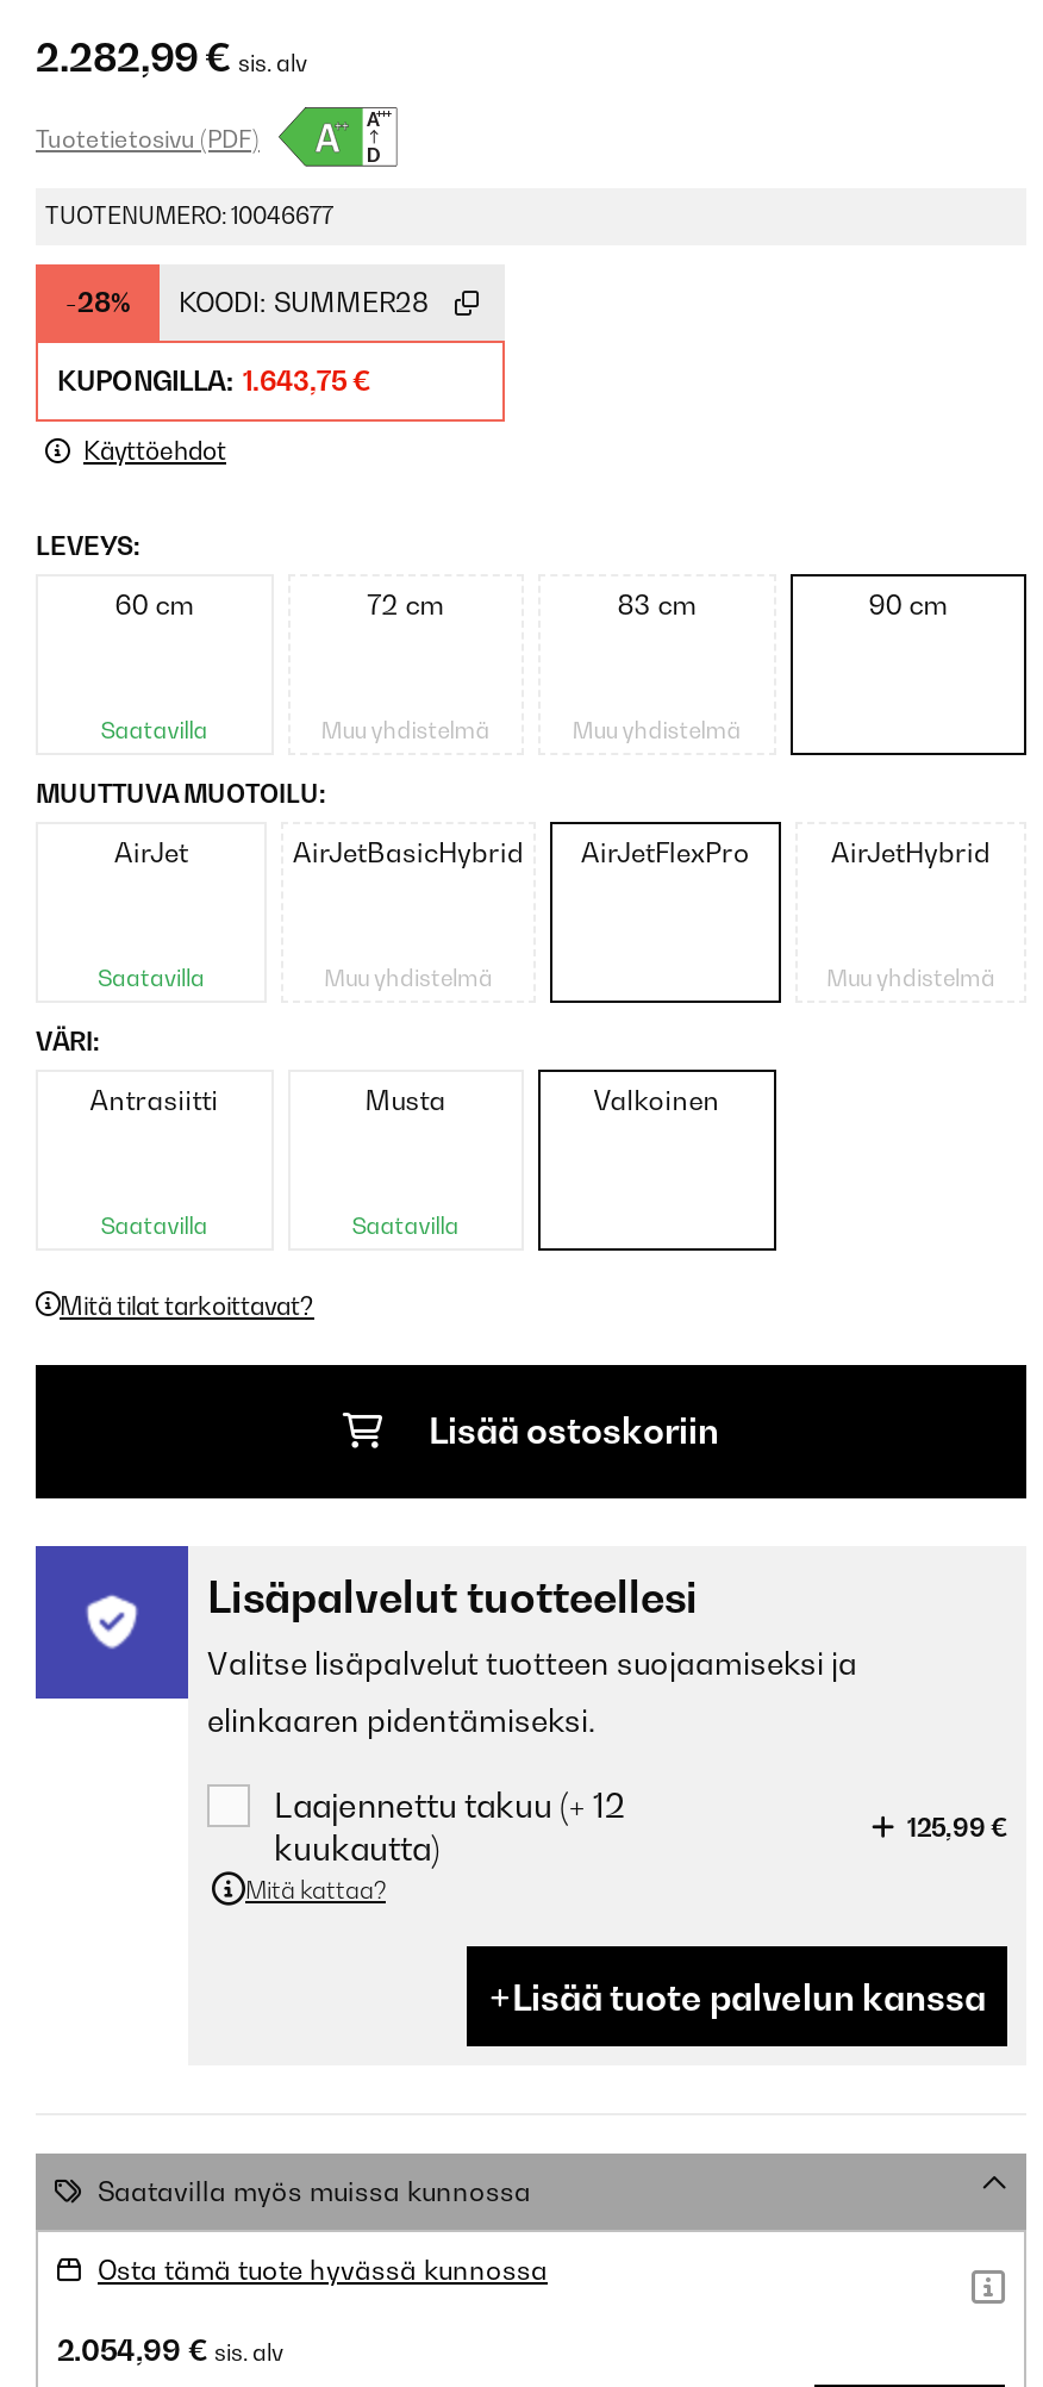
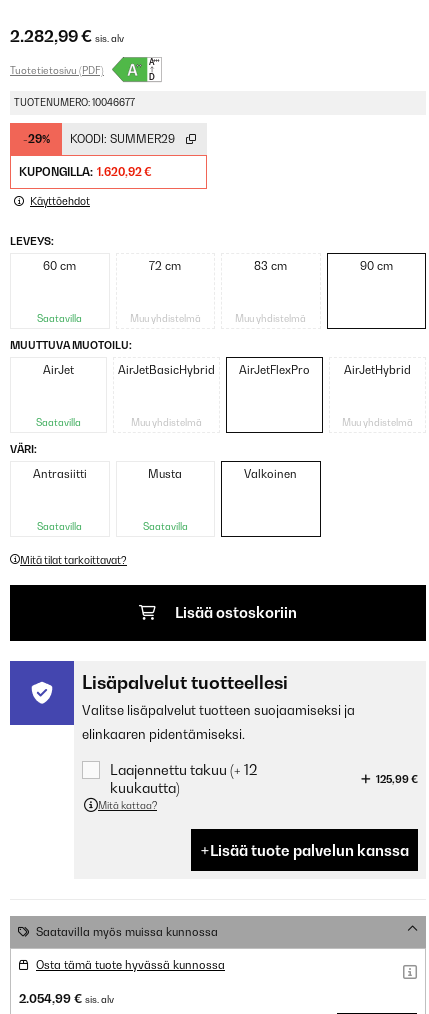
- -28%
+ -29%

- KOODI: SUMMER28
+ KOODI: SUMMER29

- KUPONGILLA: 1.643,75 €
+ KUPONGILLA: 1.620,92 €
